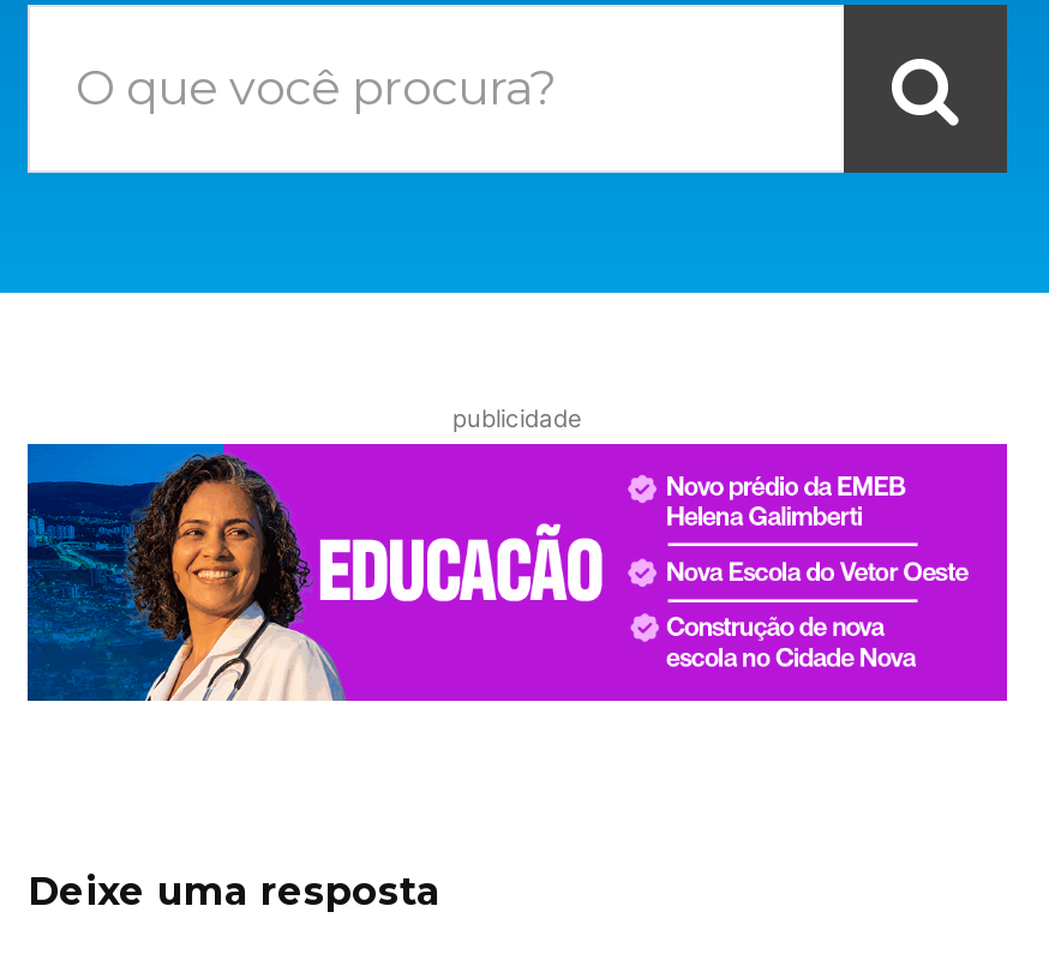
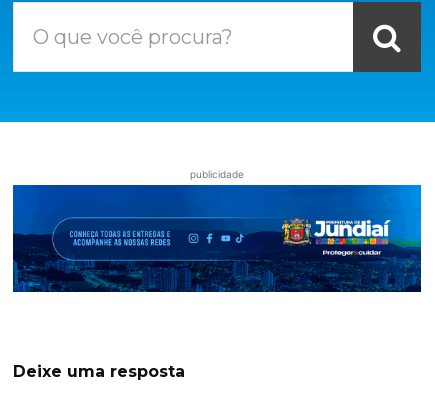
- [image]
+ [image]
